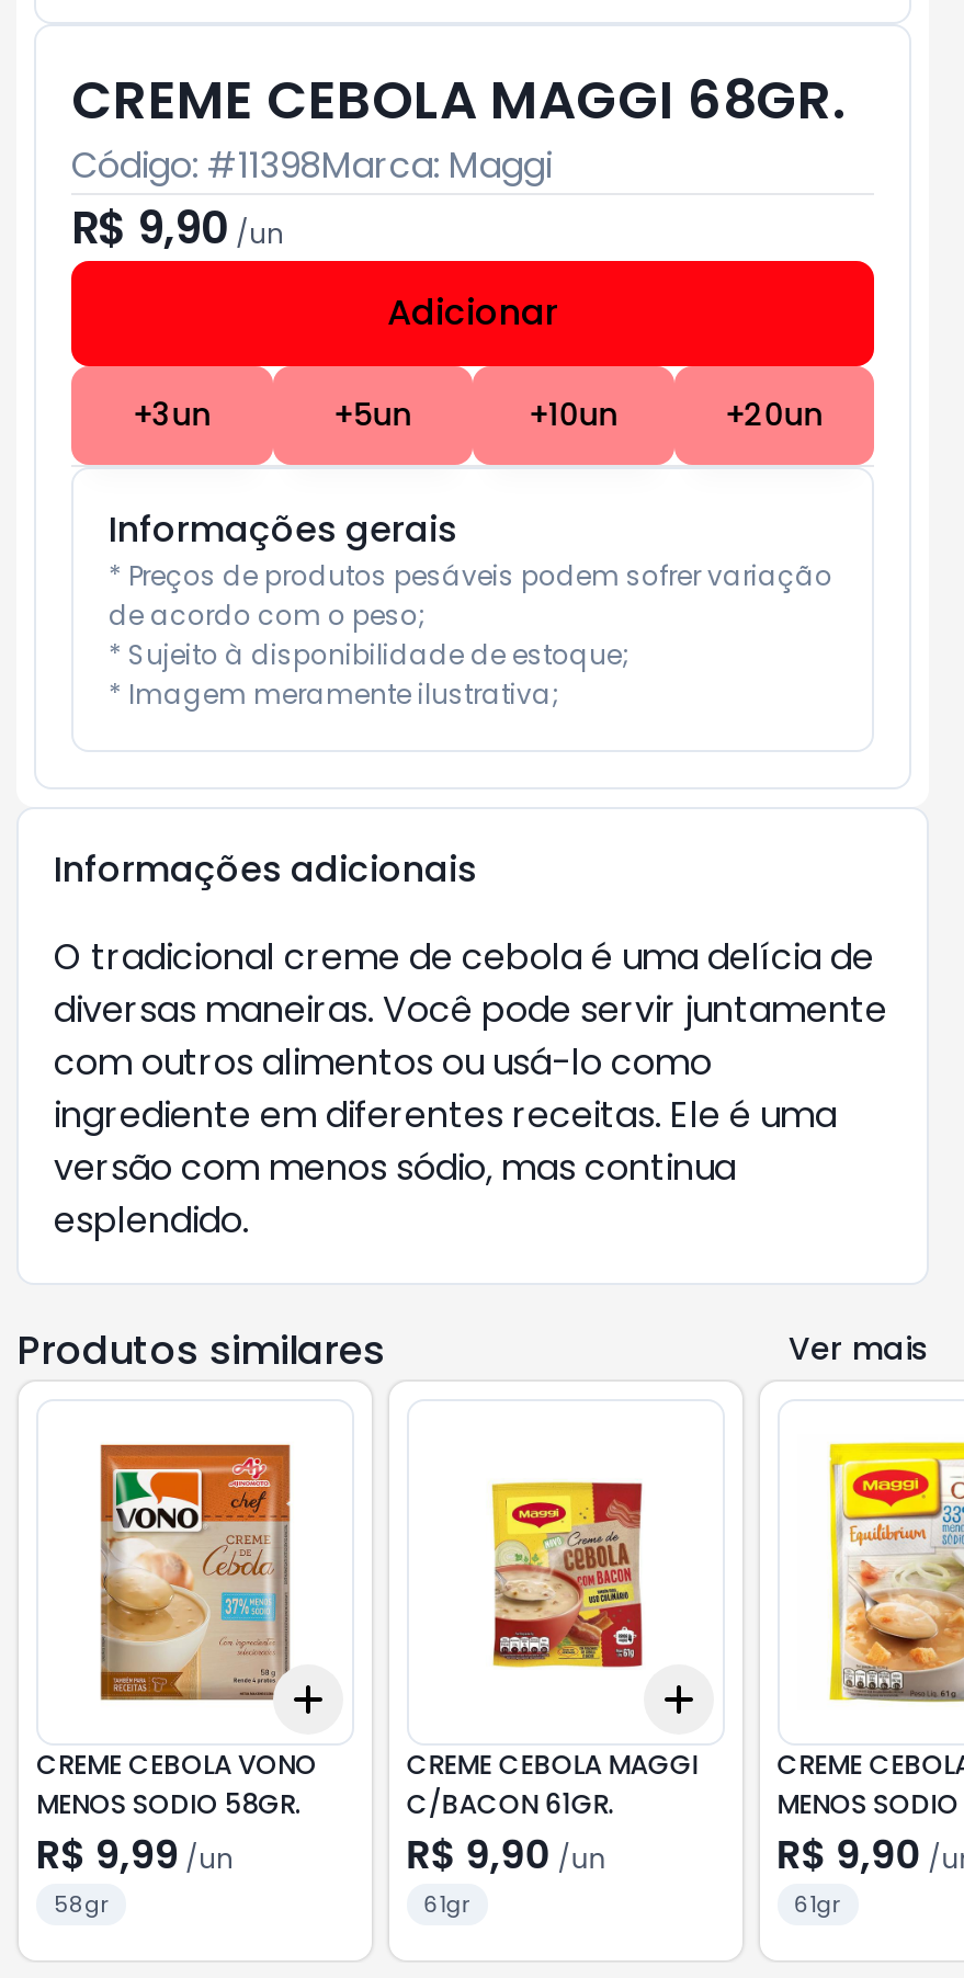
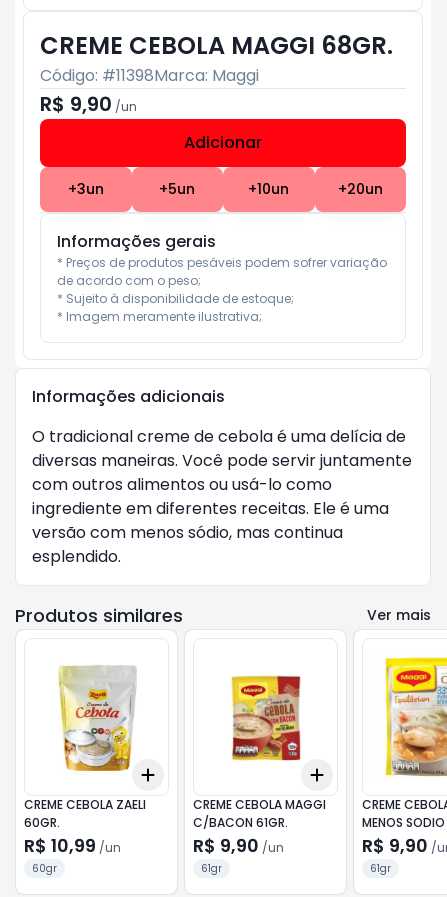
- [image]
- CREME CEBOLA VONO
- MENOS SODIO 58GR.
- R$ 9,99 / un
- 58gr
+ [image]
+ CREME CEBOLA ZAELI
+ 60GR.
+ R$ 10,99 / un
+ 60gr
